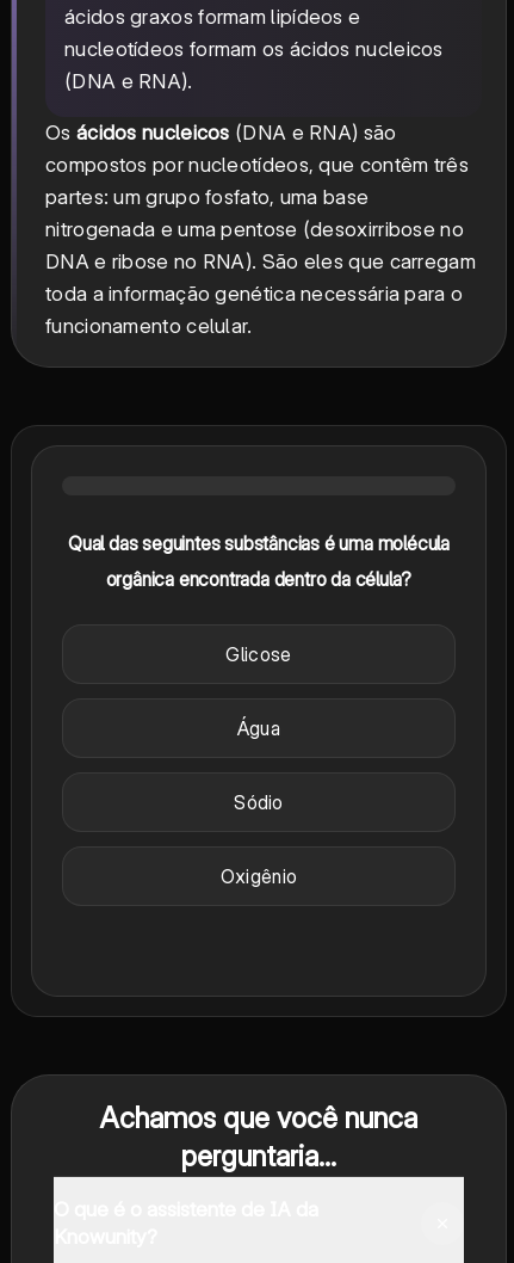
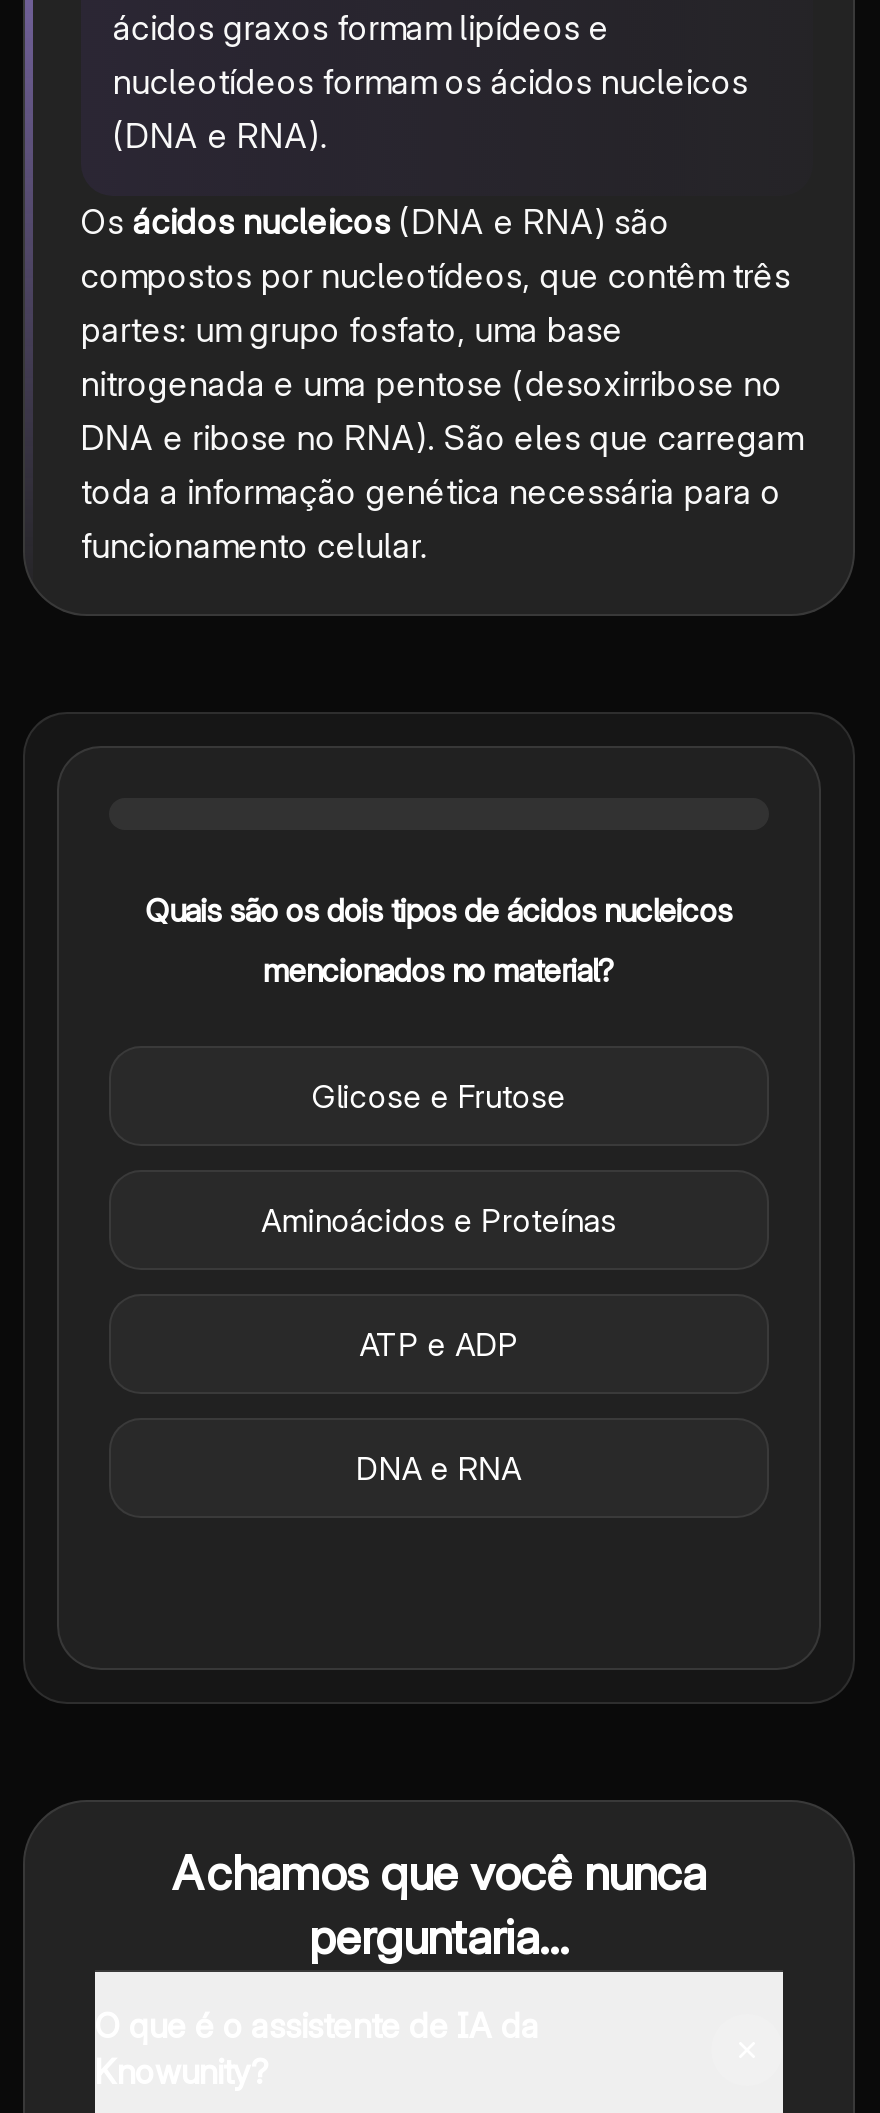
- Qual das seguintes substâncias é uma molécula
+ Quais são os dois tipos de ácidos nucleicos

- orgânica encontrada dentro da célula?
+ mencionados no material?

- Glicose
+ Glicose e Frutose

- Água
+ Aminoácidos e Proteínas

- Sódio
+ ATP e ADP

- Oxigênio
+ DNA e RNA
